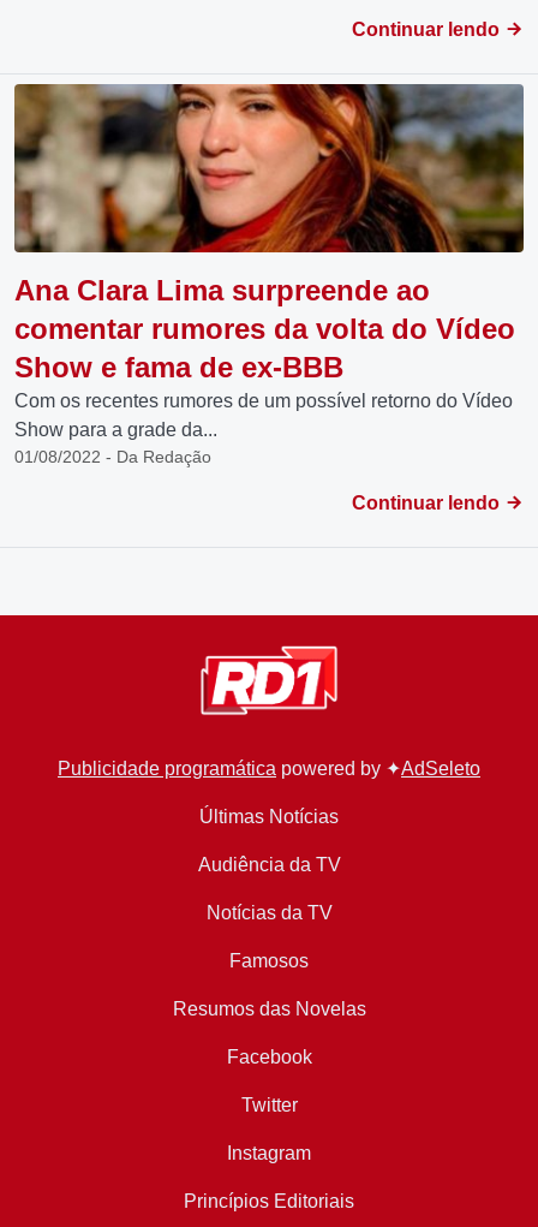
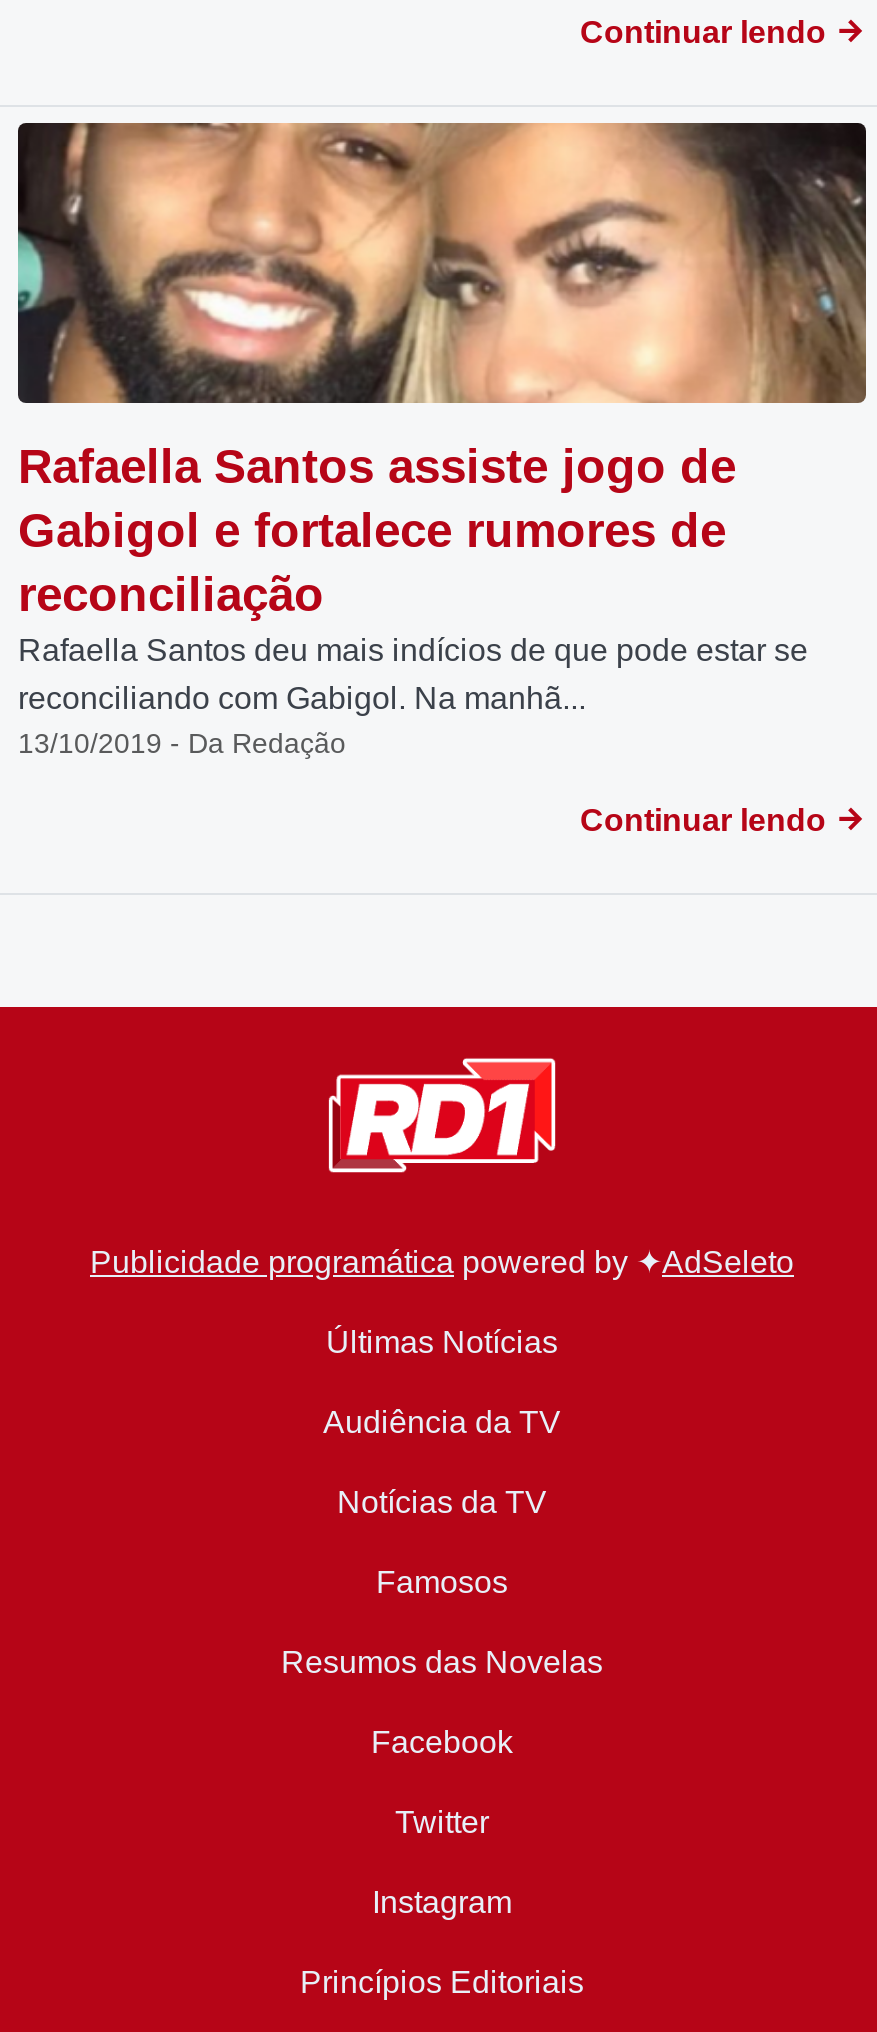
- [image]
- Ana Clara Lima surpreende ao
- comentar rumores da volta do Vídeo
- Show e fama de ex-BBB
- Com os recentes rumores de um possível retorno do Vídeo
- Show para a grade da...
- 01/08/2022 - Da Redação
+ [image]
+ Rafaella Santos assiste jogo de
+ Gabigol e fortalece rumores de
+ reconciliação
+ Rafaella Santos deu mais indícios de que pode estar se
+ reconciliando com Gabigol. Na manhã...
+ 13/10/2019 - Da Redação
